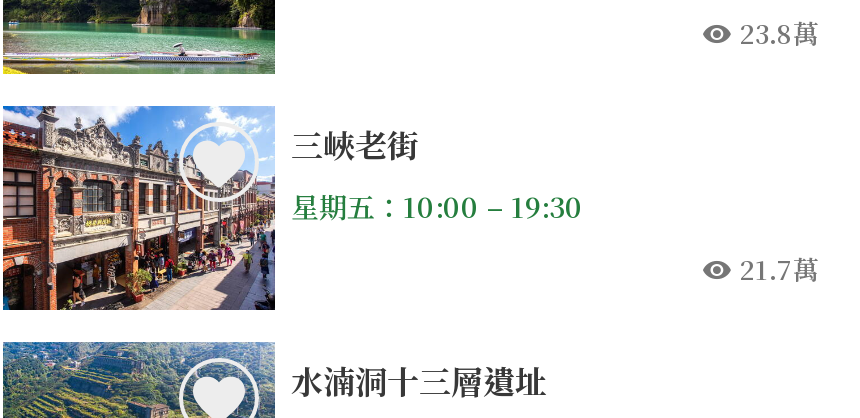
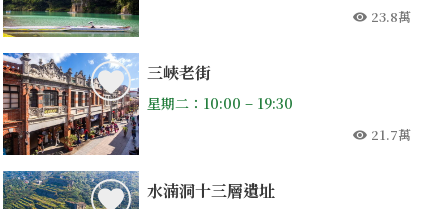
- 星期五：10:00 – 19:30
+ 星期二：10:00 – 19:30
